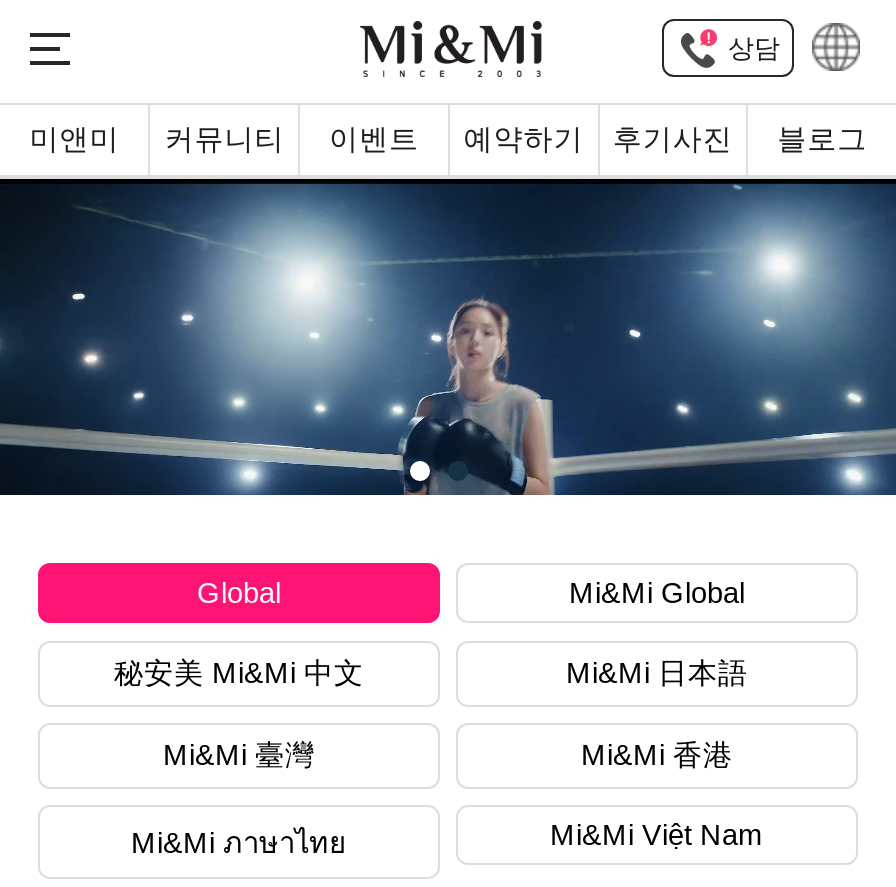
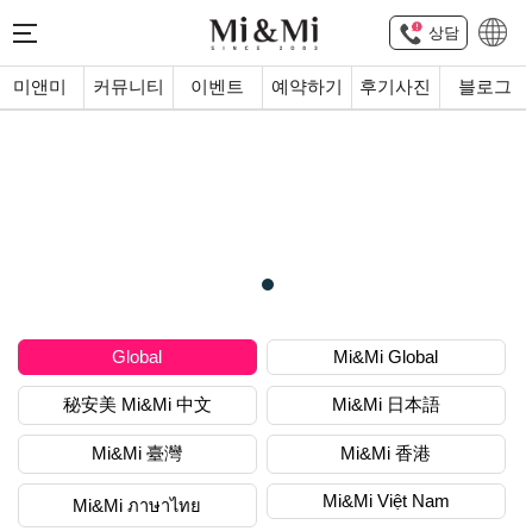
- [image]
